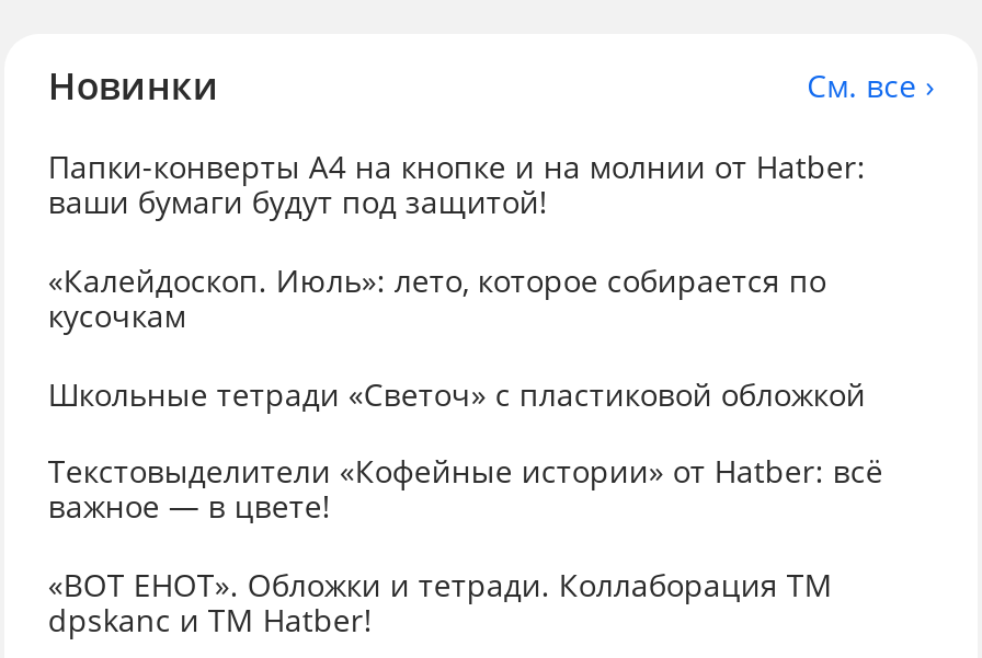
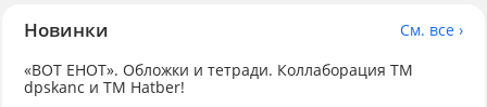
- Папки-конверты А4 на кнопке и на молнии от Hatber:
- ваши бумаги будут под защитой!
- «Калейдоскоп. Июль»: лето, которое собирается по
- кусочкам
- Школьные тетради «Светоч» с пластиковой обложкой
- Текстовыделители «Кофейные истории» от Hatber: всё
- важное — в цвете!
